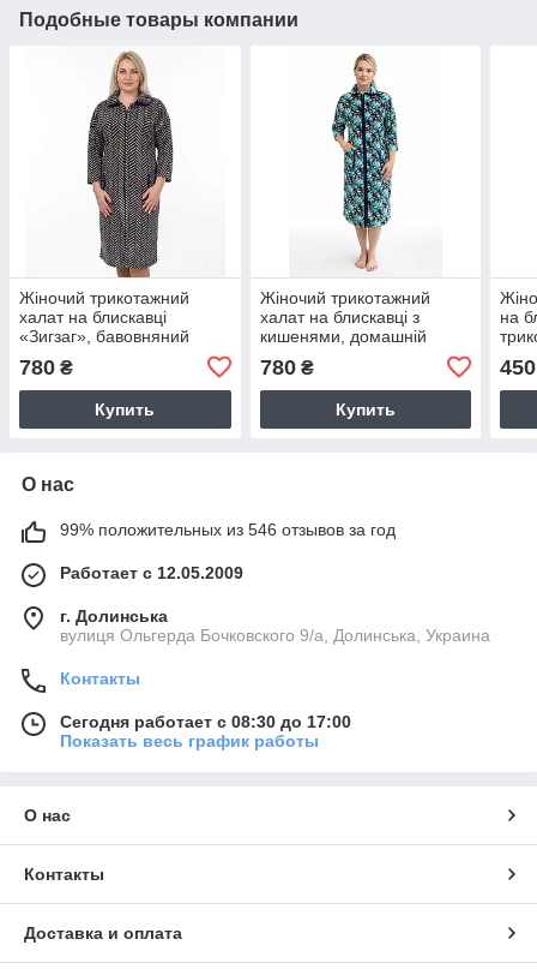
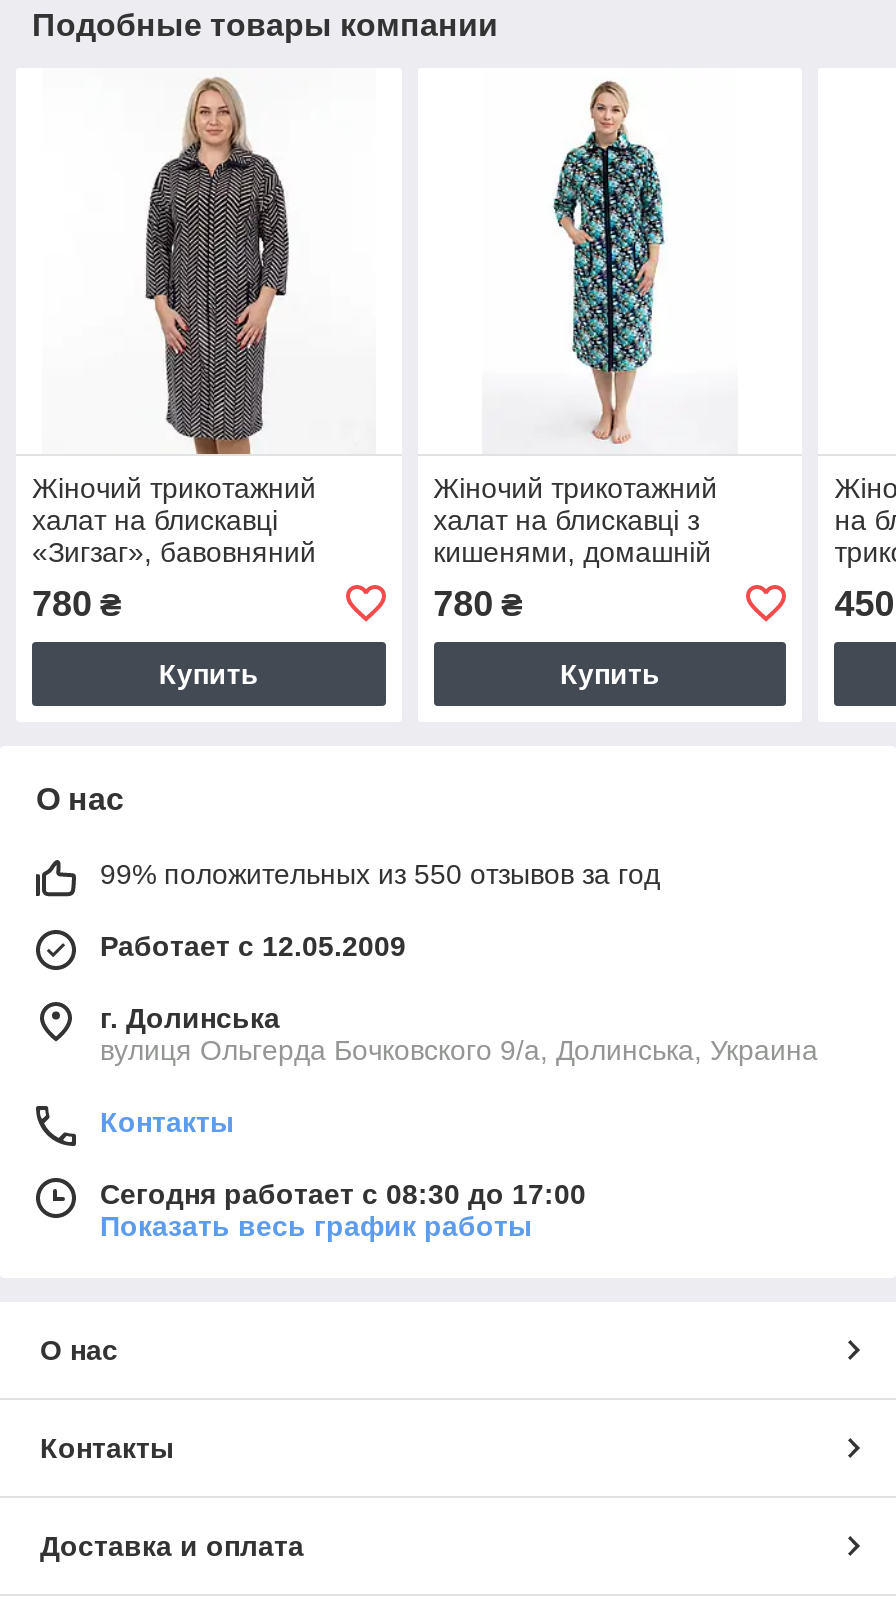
- 99% положительных из 546 отзывов за год
+ 99% положительных из 550 отзывов за год
